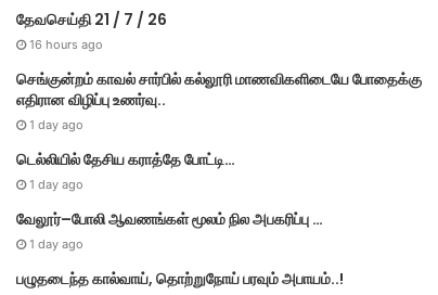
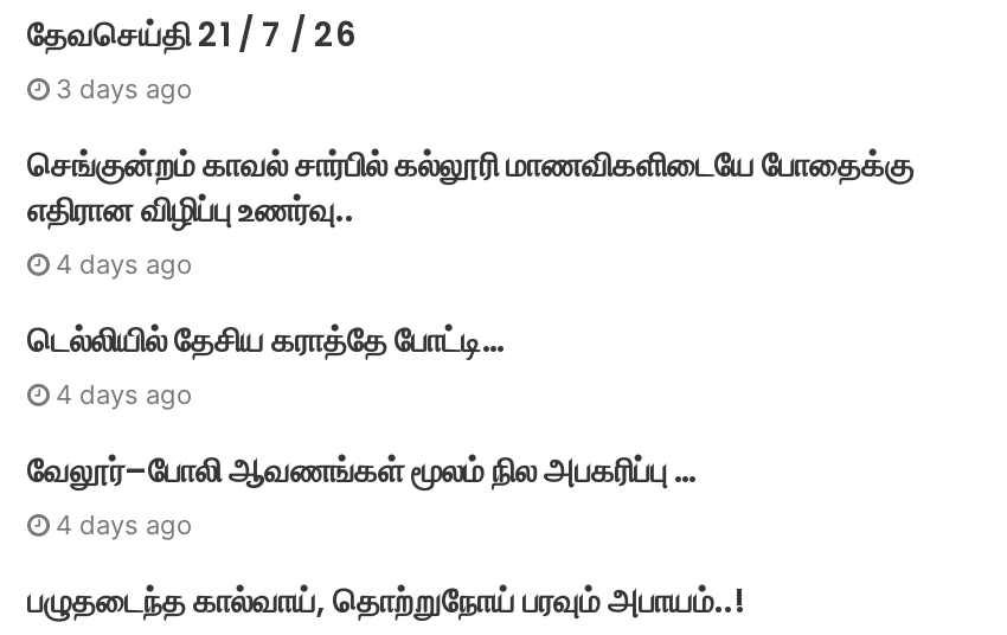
- 16 hours ago
+ 3 days ago

- 1 day ago
+ 4 days ago

- 1 day ago
+ 4 days ago

- 1 day ago
+ 4 days ago
